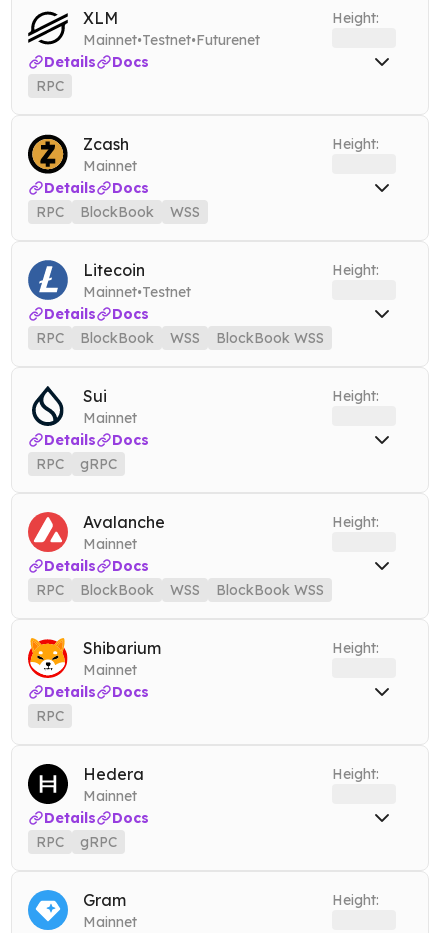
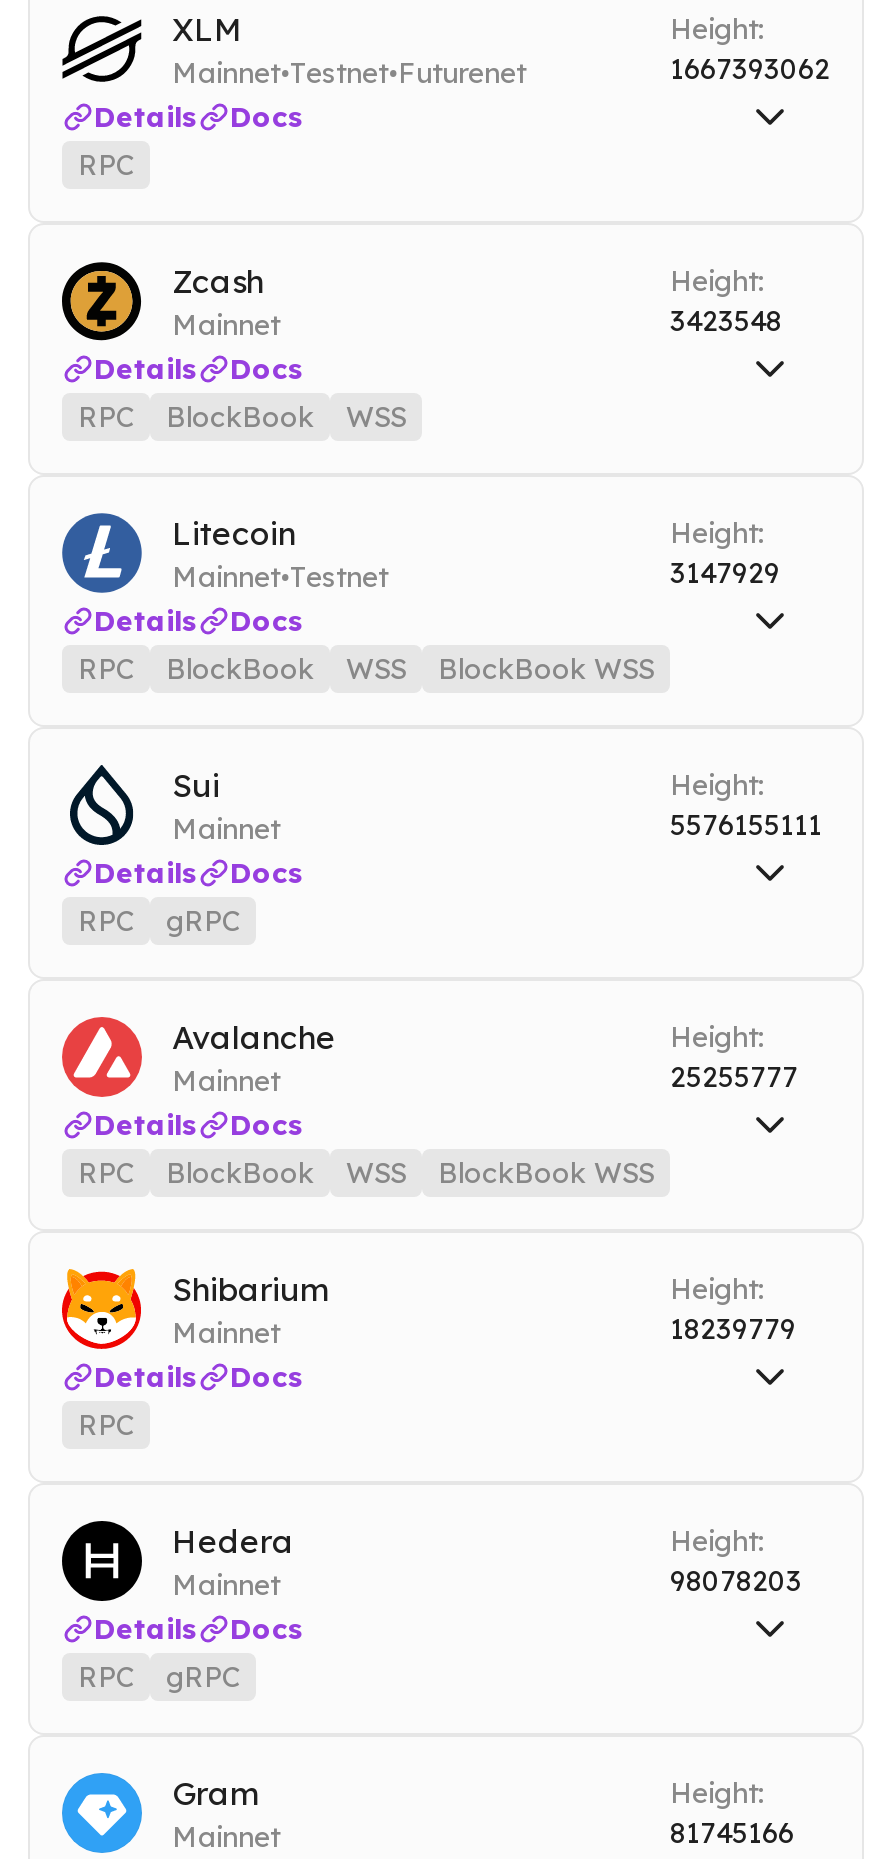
+ 1667393062

+ 3423548

+ 3147929

+ 5576155111

+ 25255777

+ 18239779

+ 98078203

+ 81745166
